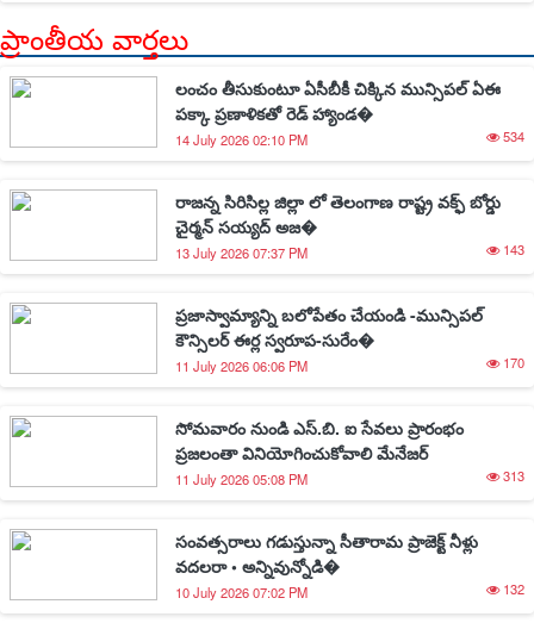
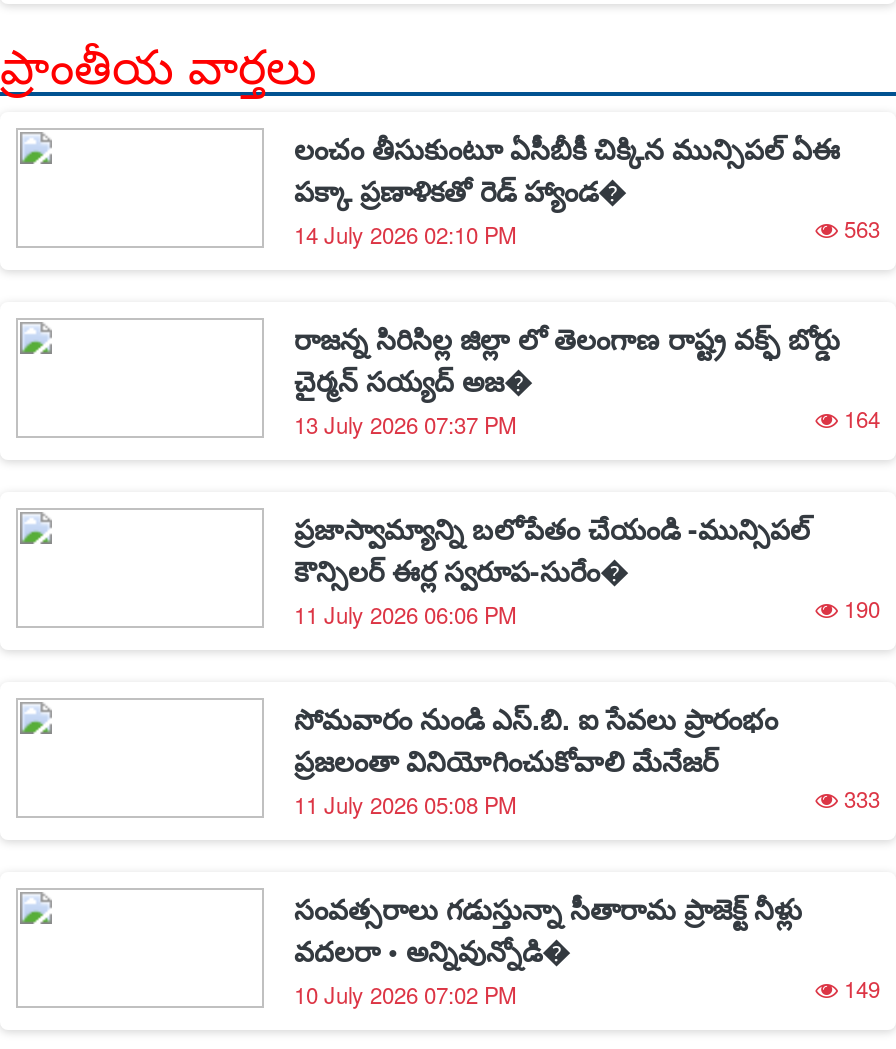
- 534
+ 563

- 143
+ 164

- 170
+ 190

- 313
+ 333

- 132
+ 149
